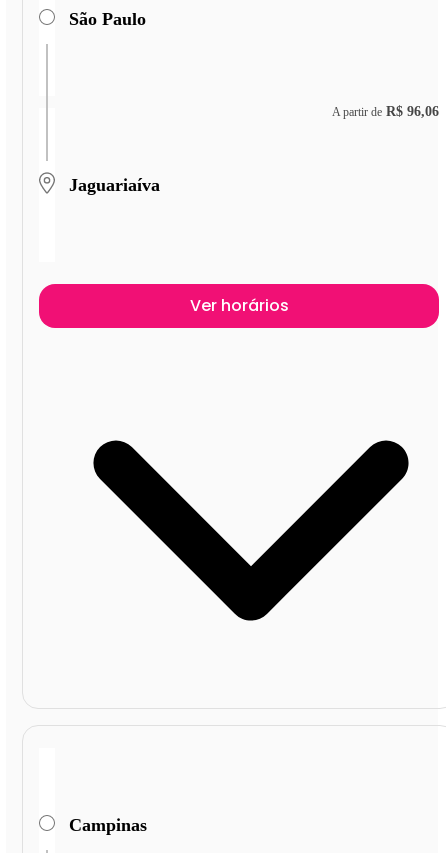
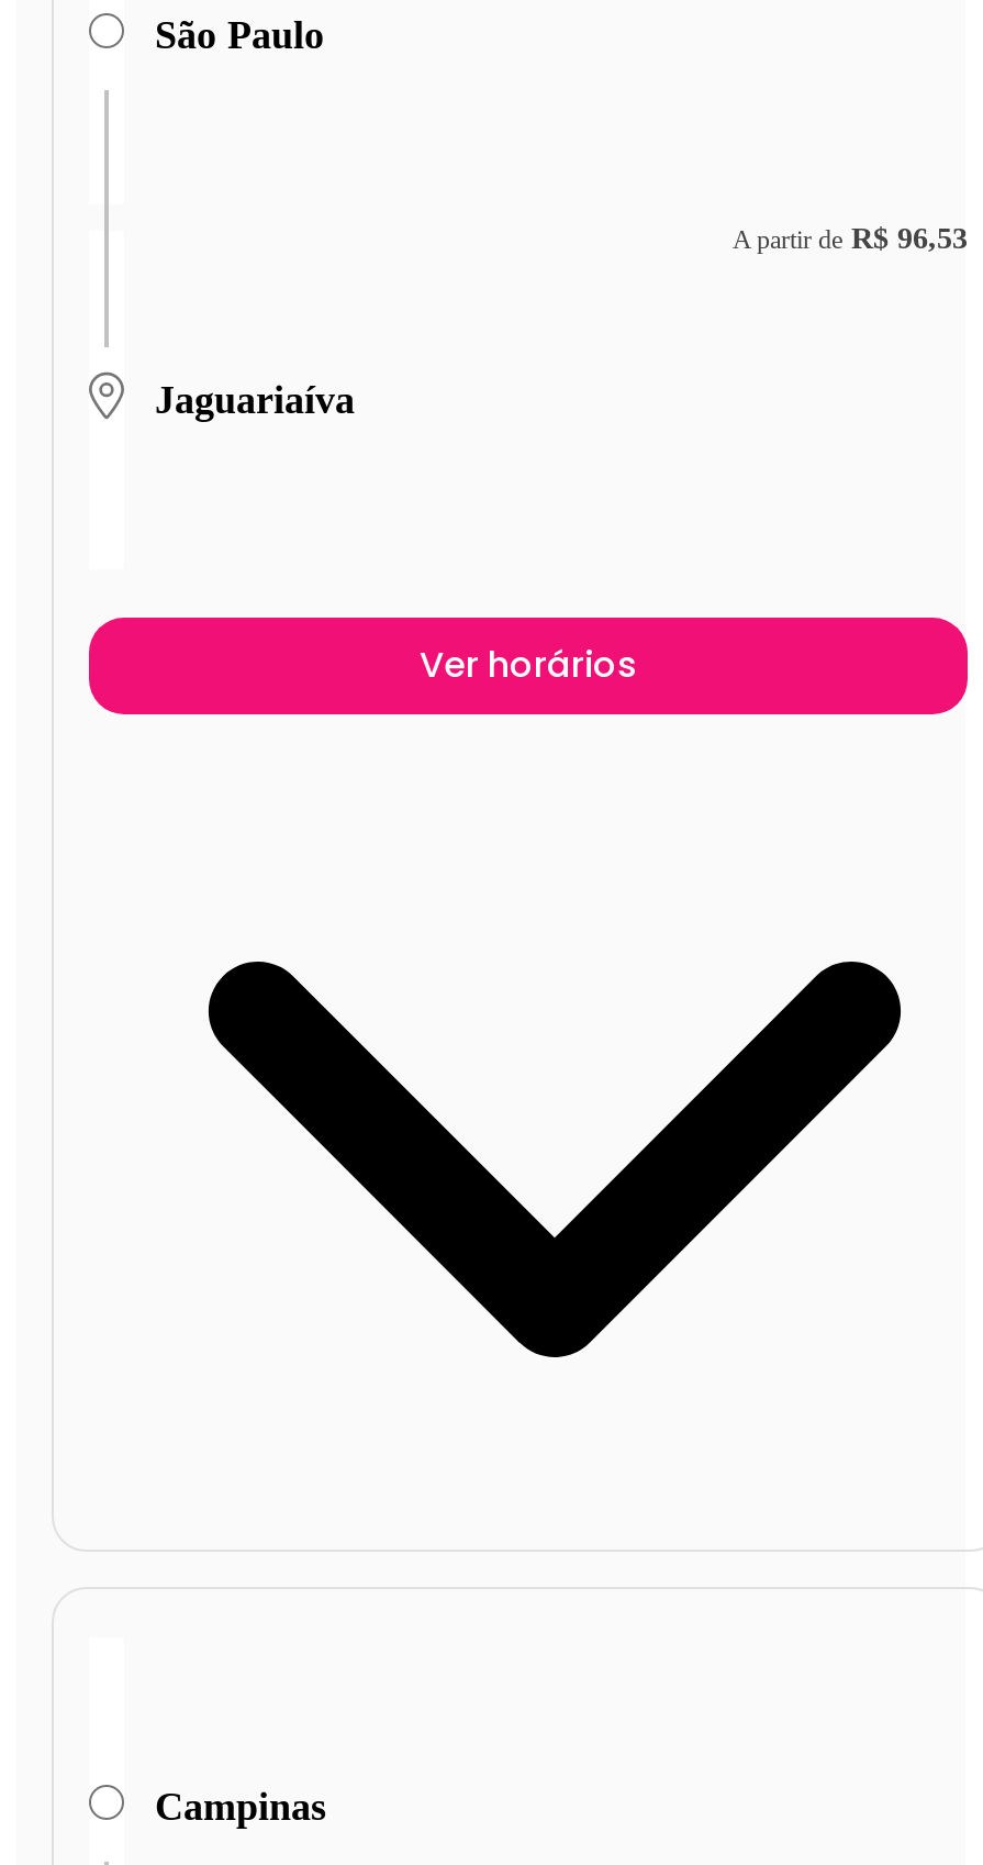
- A partir de R$ 96,06
+ A partir de R$ 96,53
